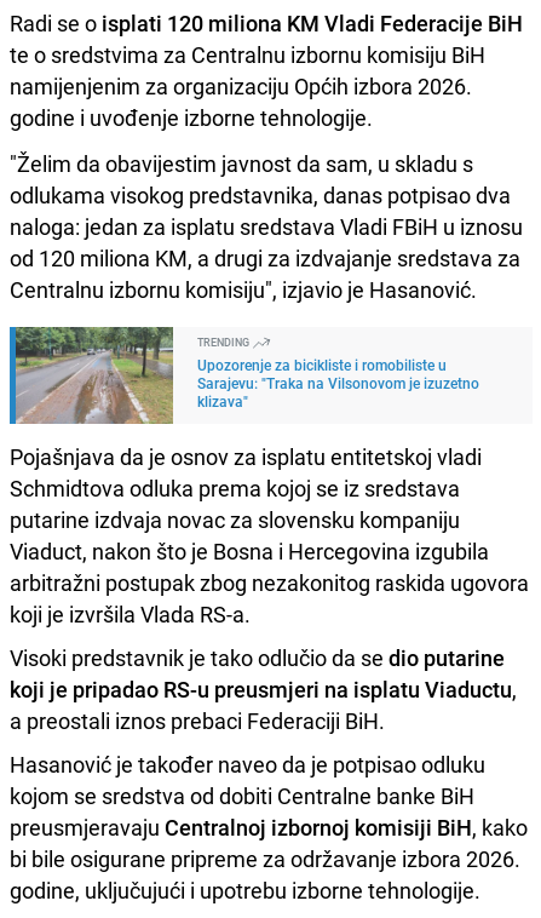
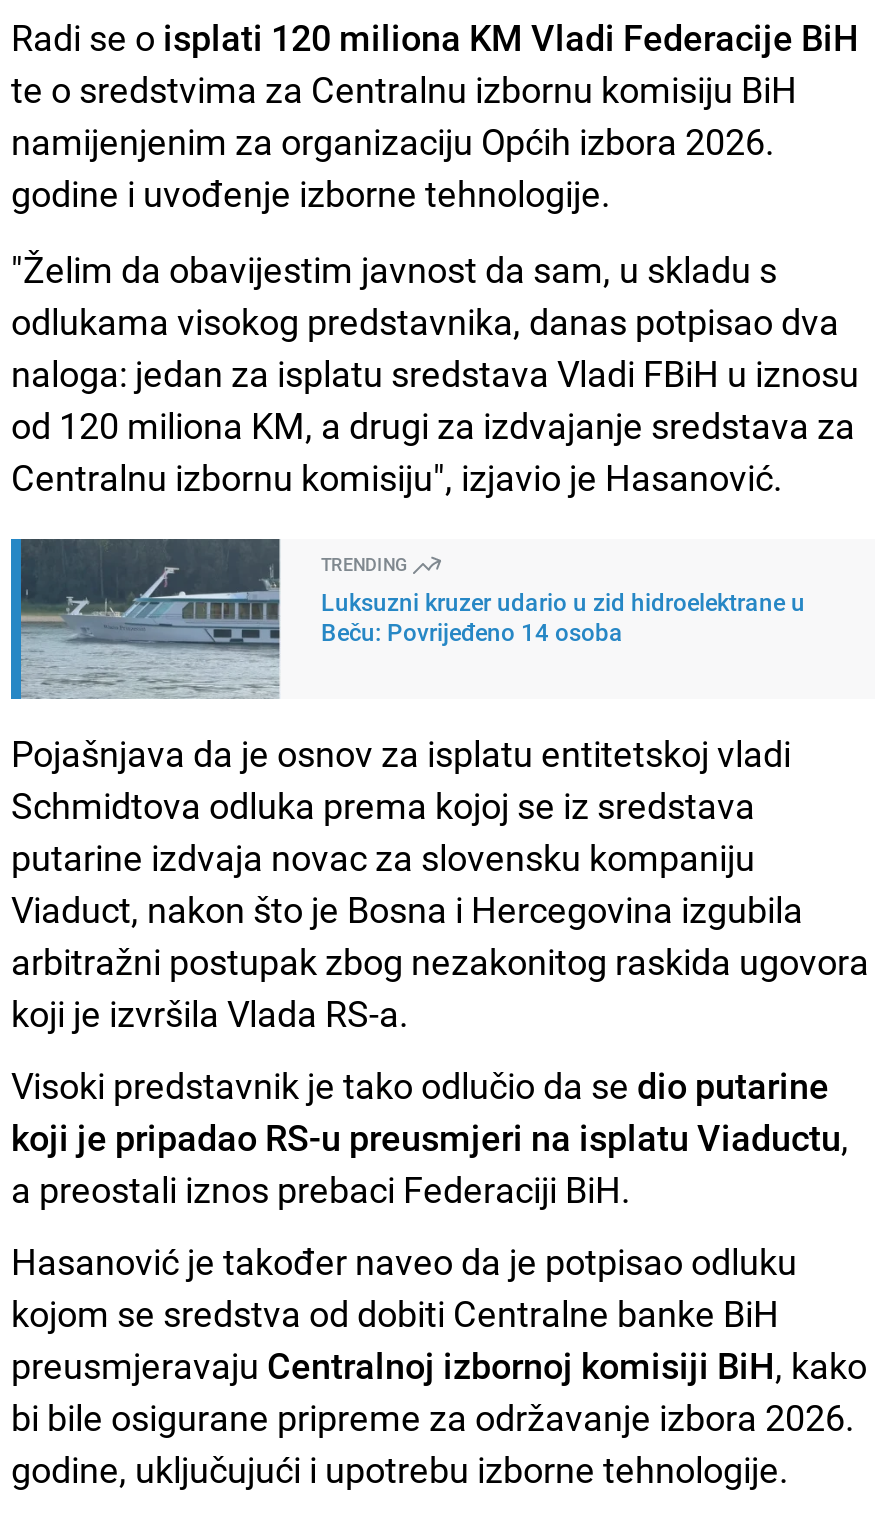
- [image]
- Upozorenje za bicikliste i romobiliste u
- Sarajevu: "Traka na Vilsonovom je izuzetno
- klizava"
+ [image]
+ Luksuzni kruzer udario u zid hidroelektrane u
+ Beču: Povrijeđeno 14 osoba
